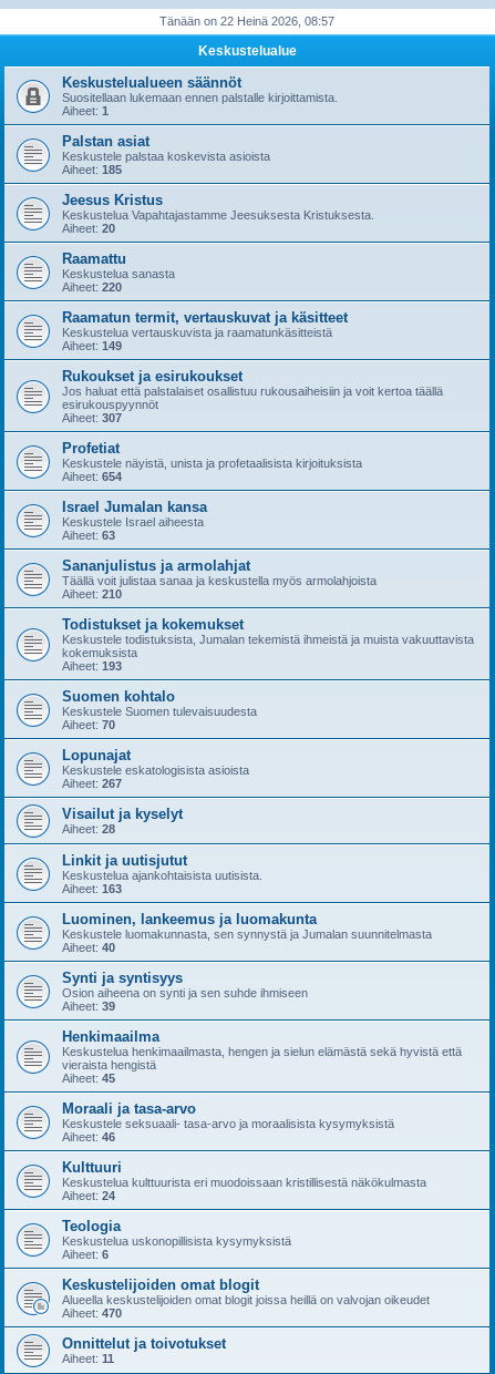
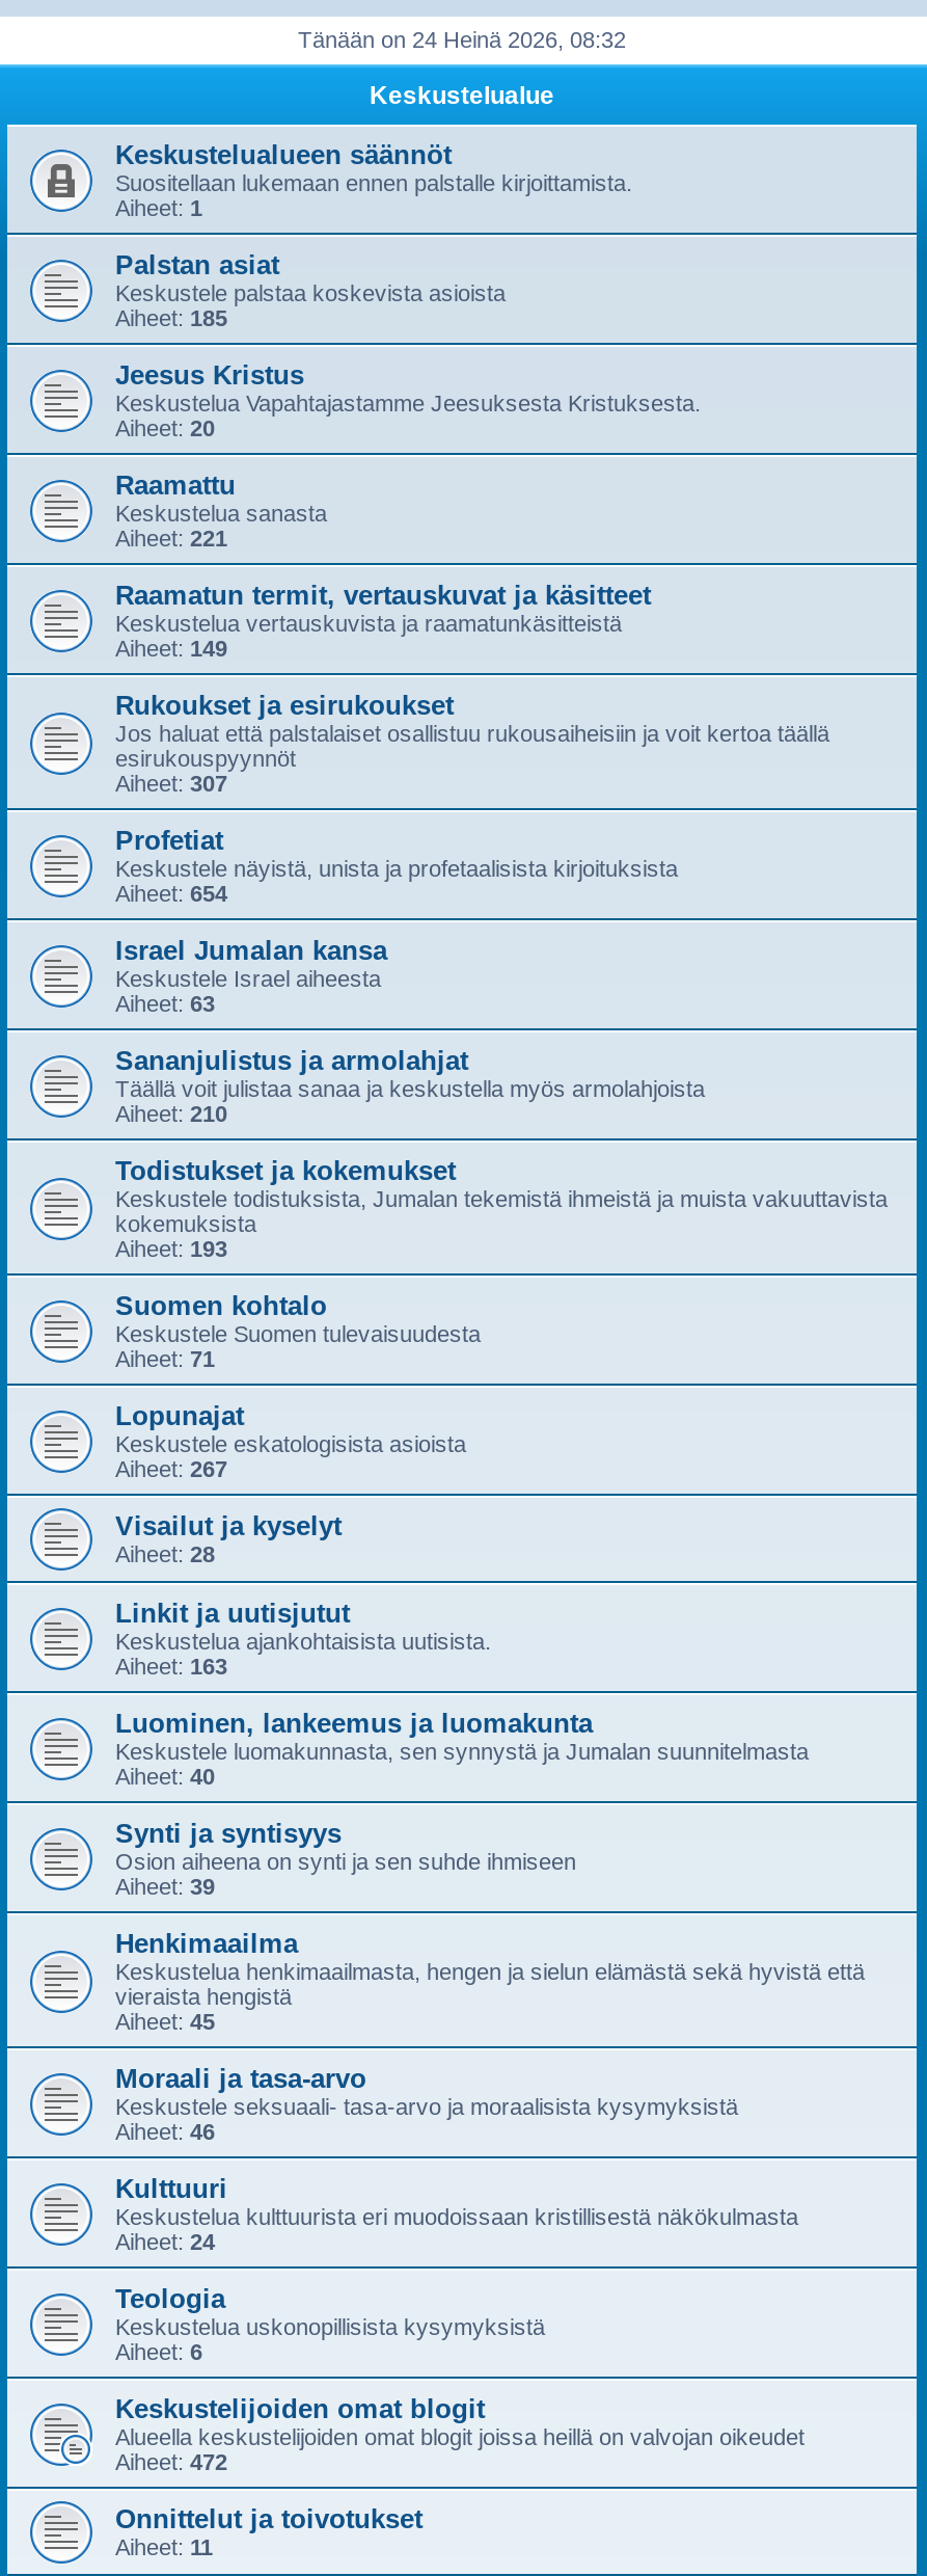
- Tänään on 22 Heinä 2026, 08:57
+ Tänään on 24 Heinä 2026, 08:32

- Aiheet: 220
+ Aiheet: 221

- Aiheet: 70
+ Aiheet: 71

- Aiheet: 470
+ Aiheet: 472
